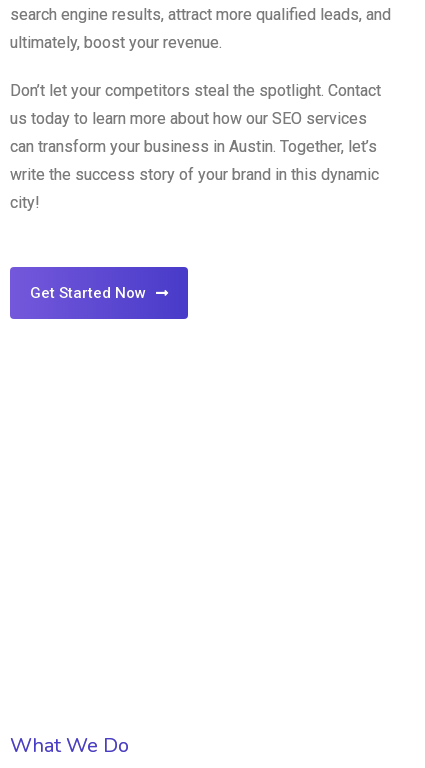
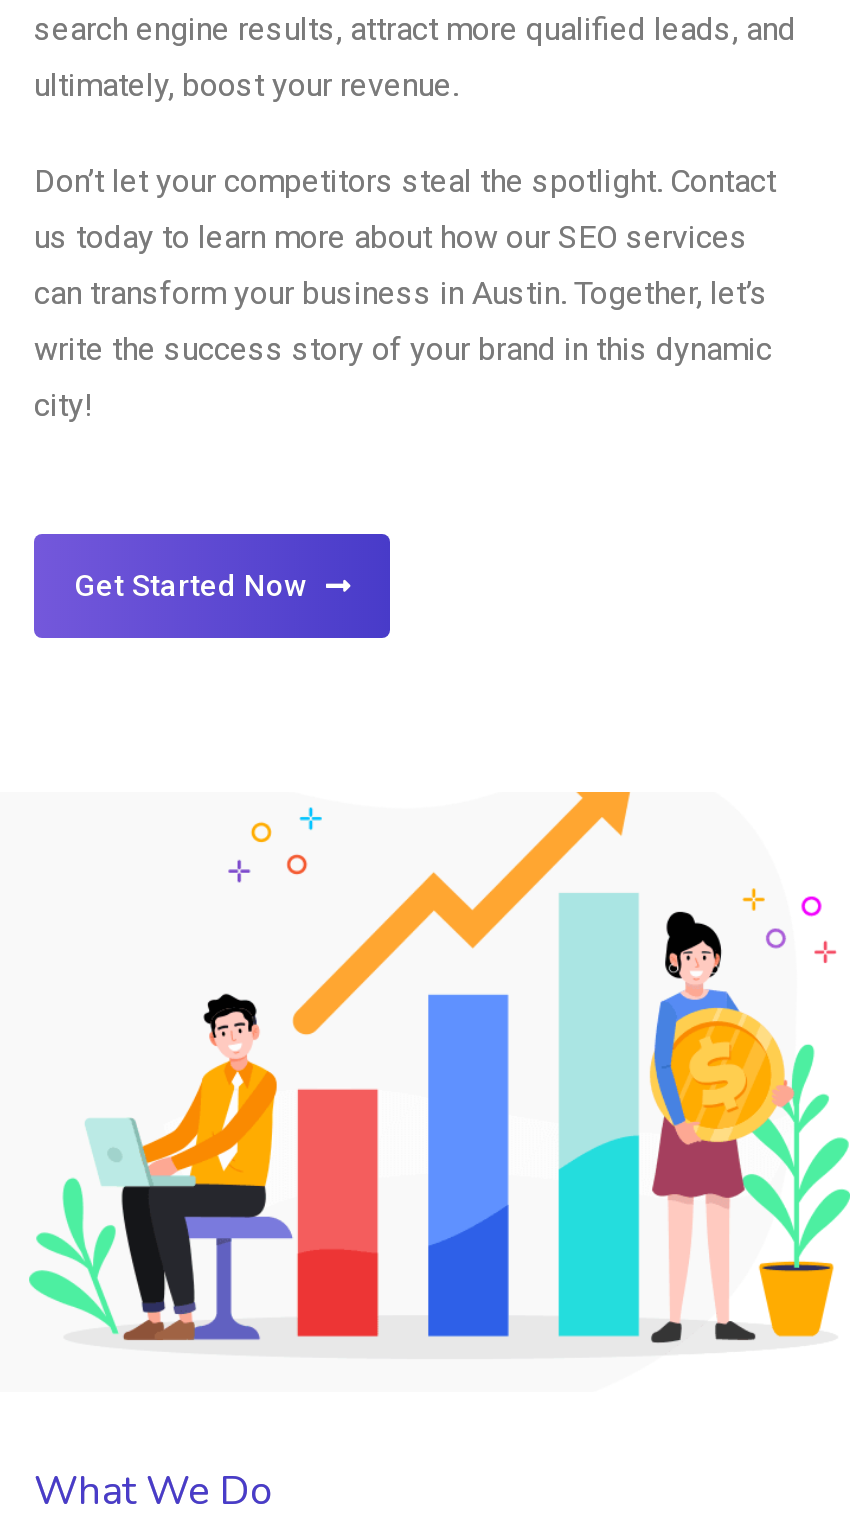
+ [image]
